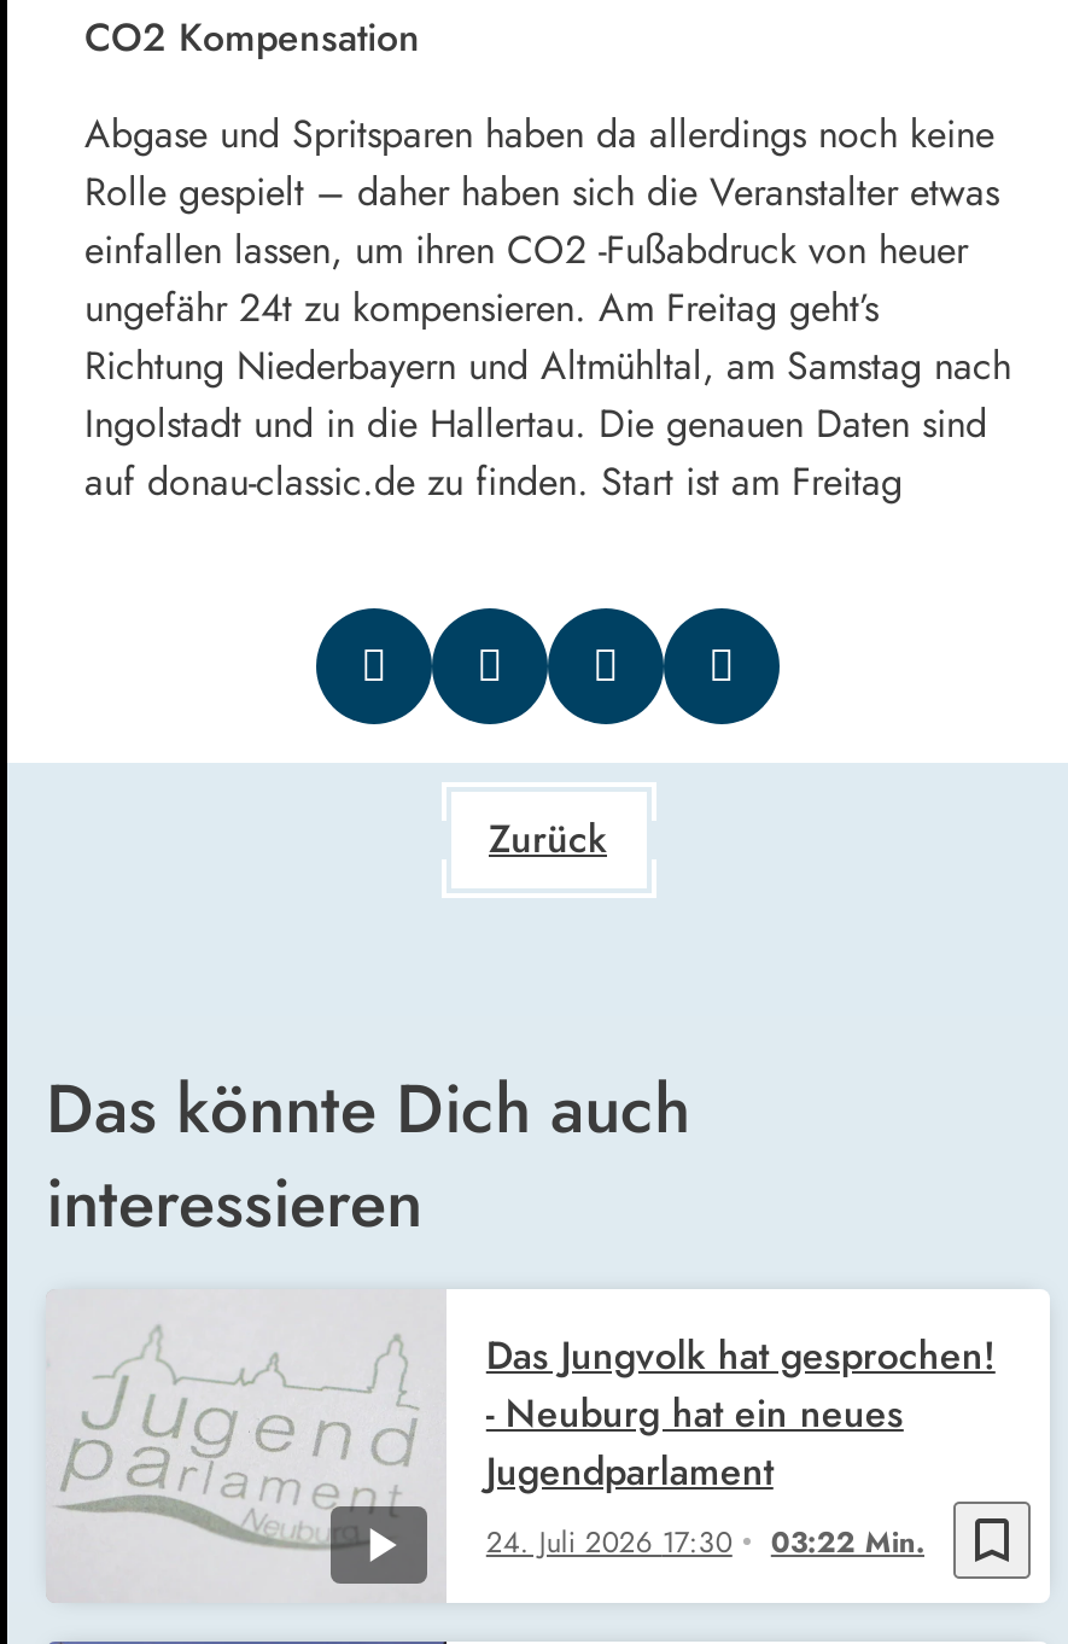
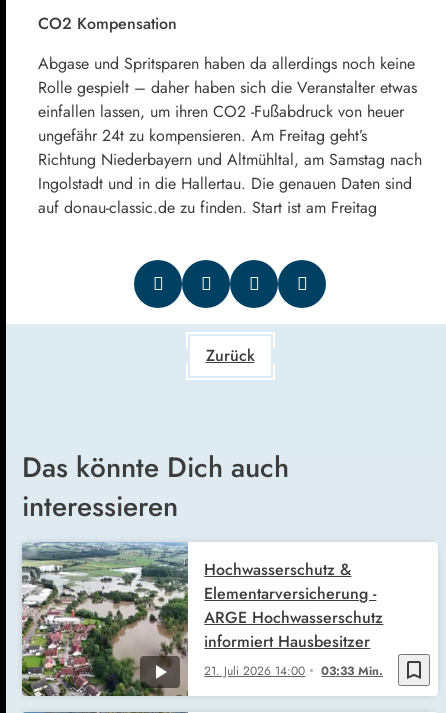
- [image]
- 24. Juli 2026 17:30
- 03:22 Min.
+ [image]
+ 21. Juli 2026 14:00
+ 03:33 Min.

- Das Jungvolk hat gesprochen!
- - Neuburg hat ein neues
- Jugendparlament
+ Hochwasserschutz &
+ Elementarversicherung -
+ ARGE Hochwasserschutz
+ informiert Hausbesitzer
